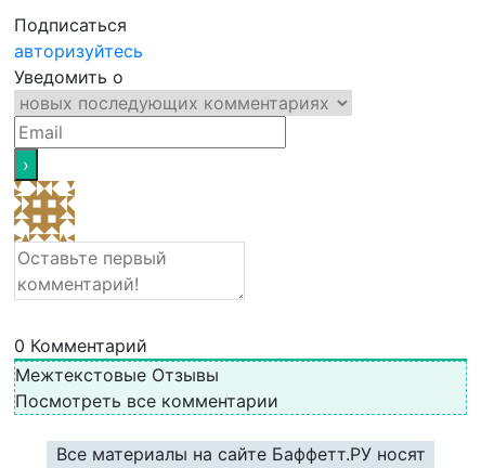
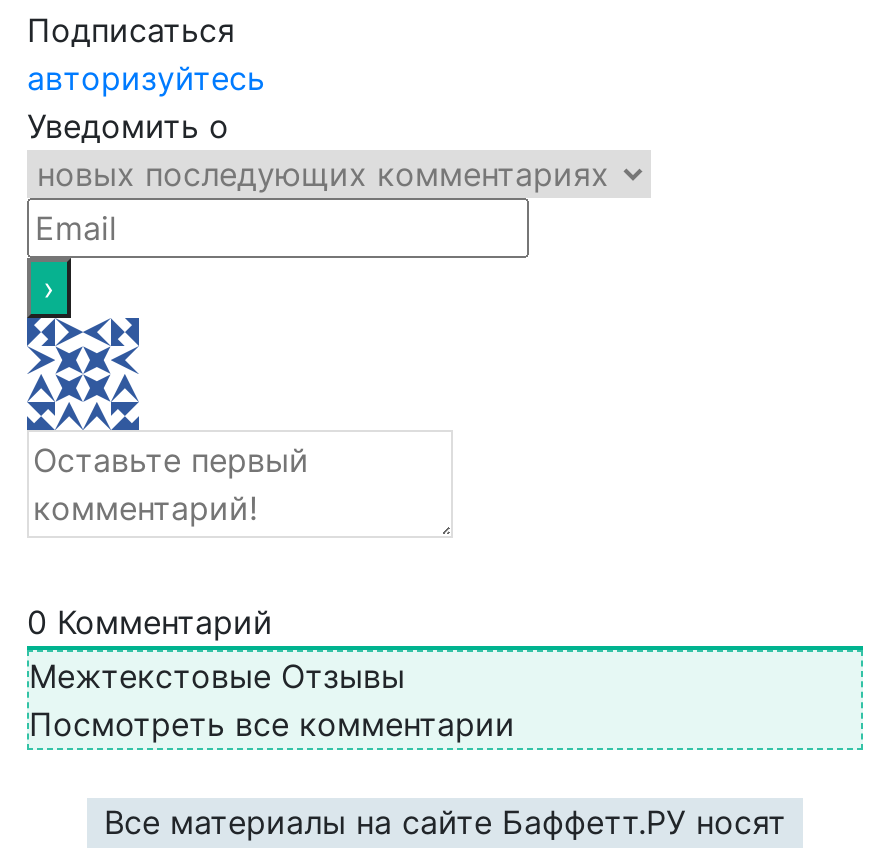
- [image]
+ [image]
